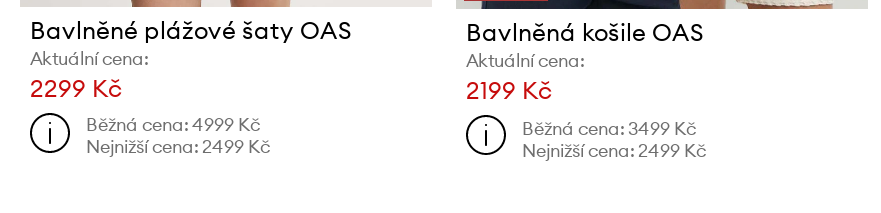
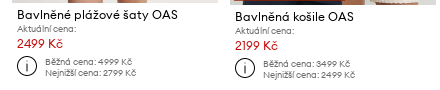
- 2299 Kč
+ 2499 Kč

- Nejnižší cena: 2499 Kč
+ Nejnižší cena: 2799 Kč
